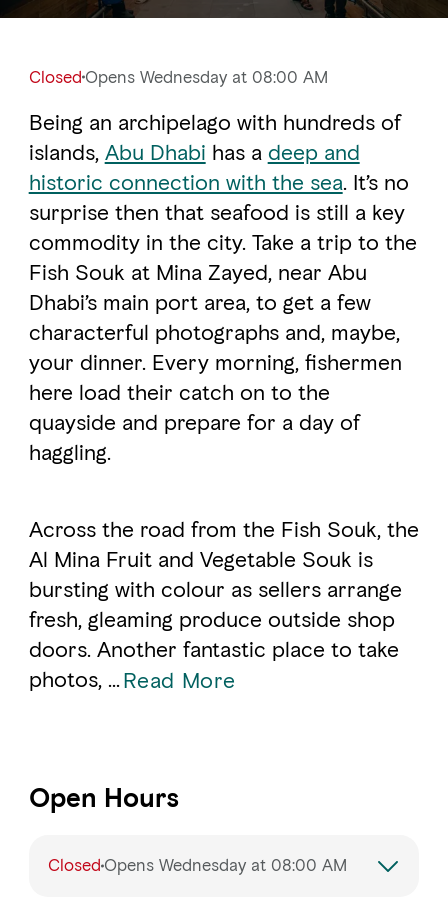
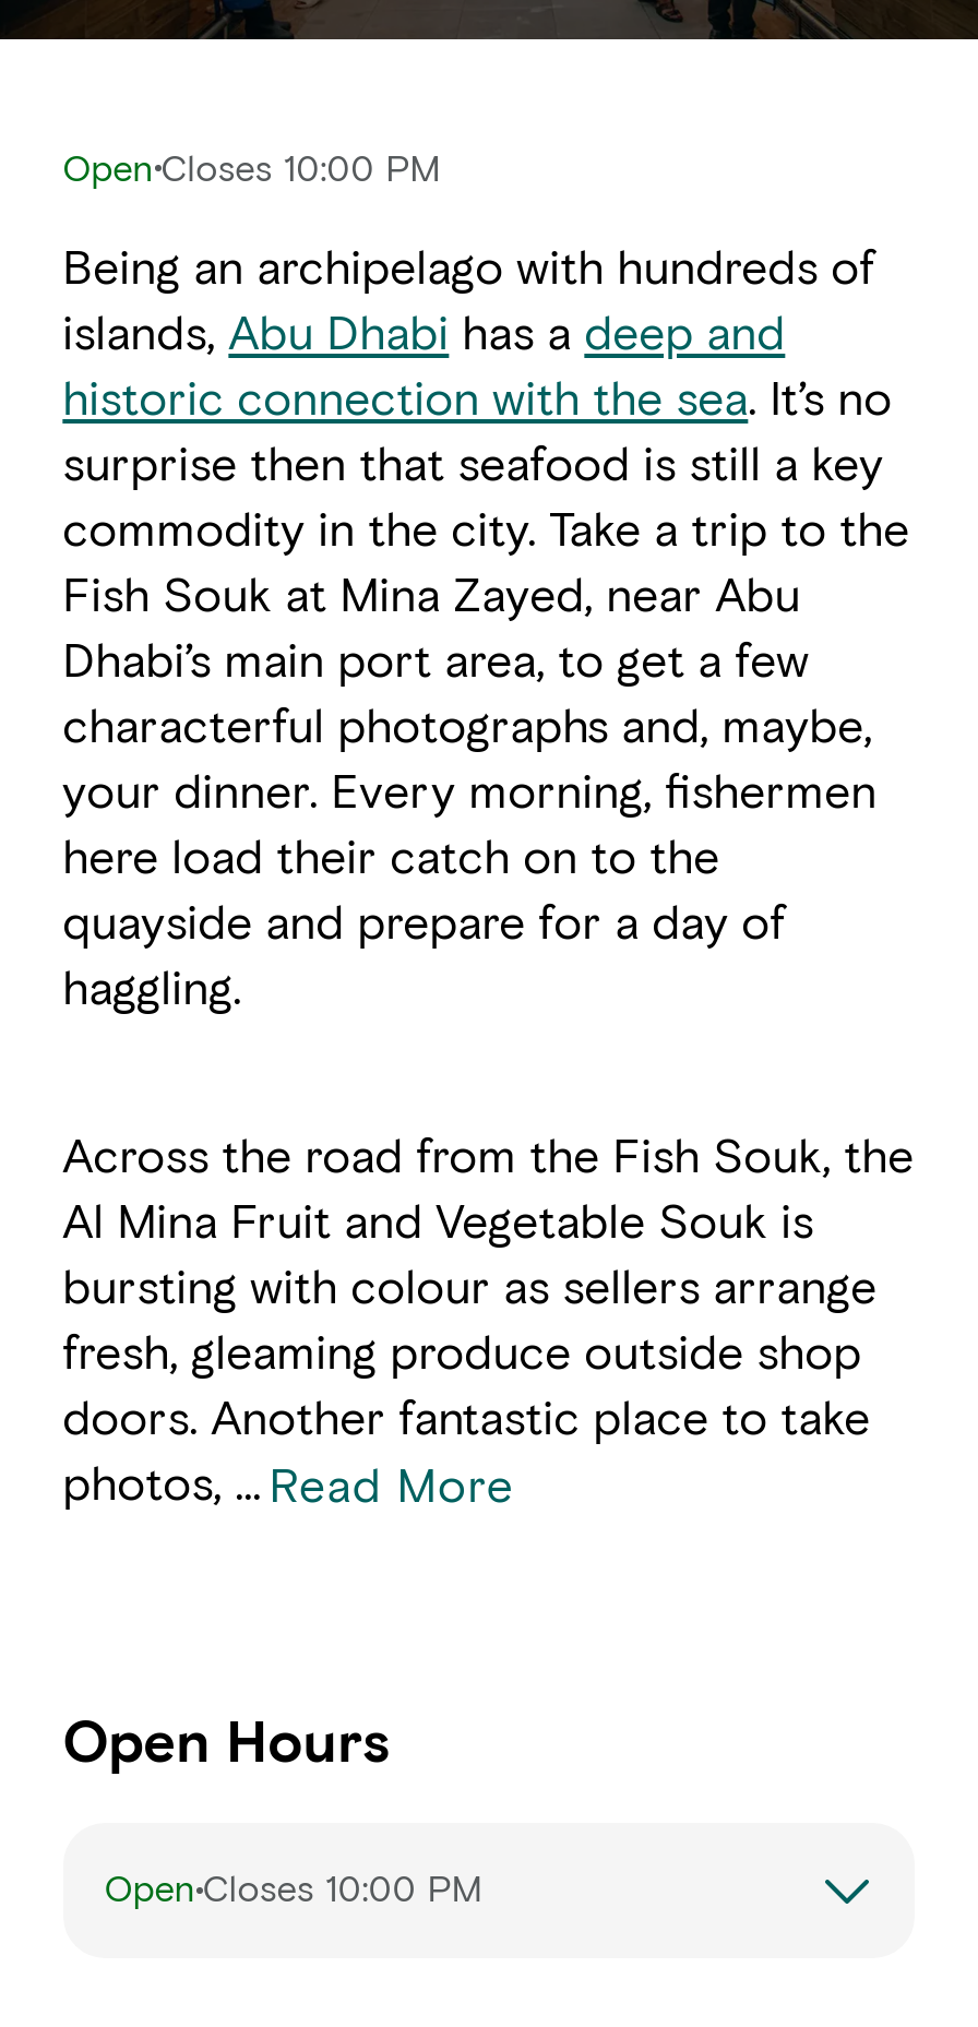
- Closed Opens Wednesday at 08:00 AM
+ Open Closes 10:00 PM

- Closed Opens Wednesday at 08:00 AM
+ Open Closes 10:00 PM
